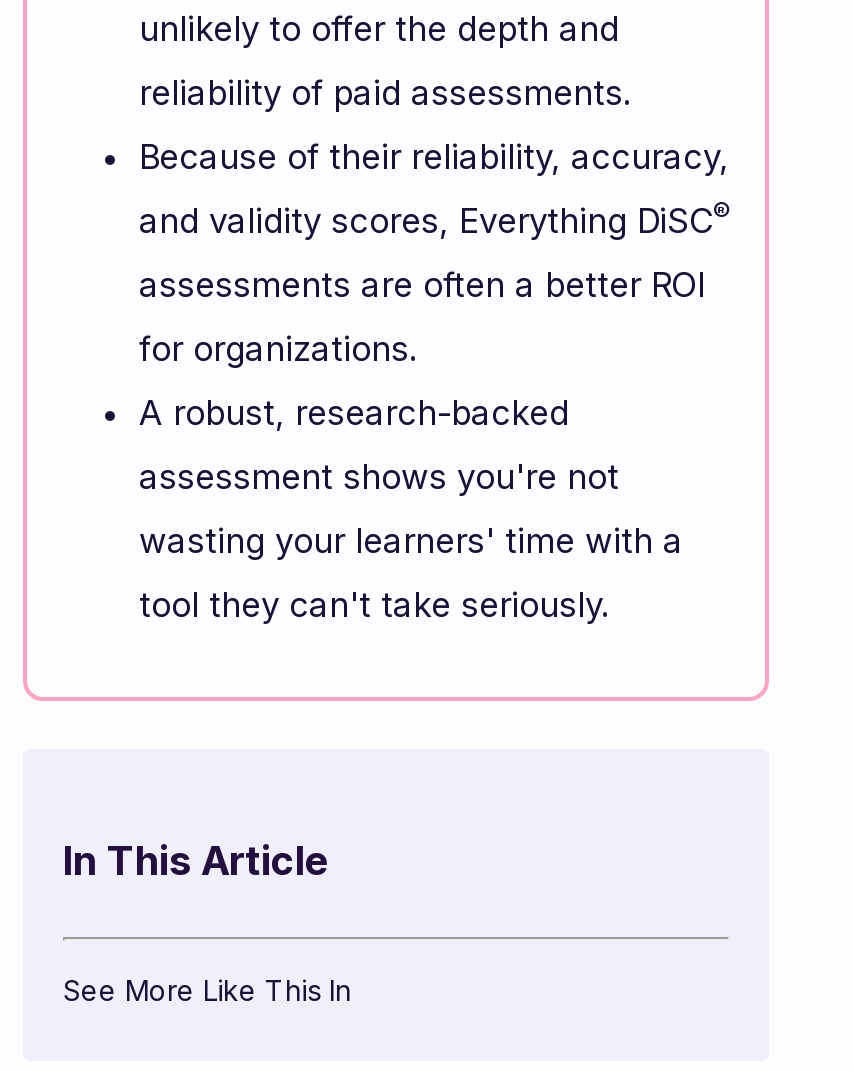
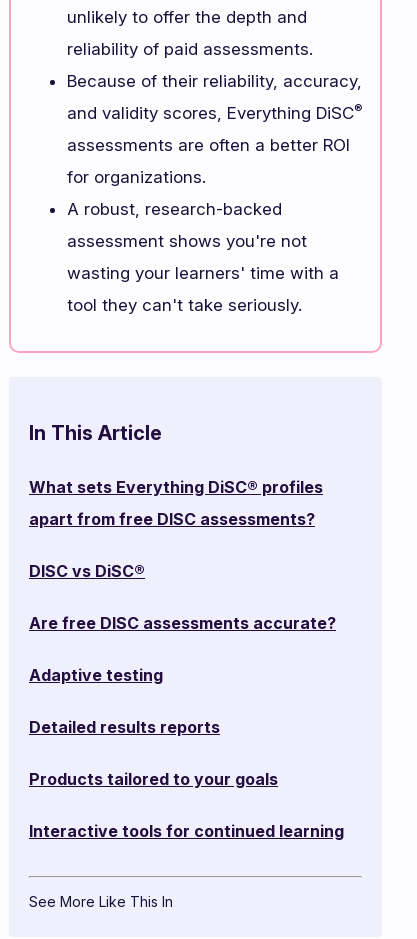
+ What sets Everything DiSC® profiles
+ apart from free DISC assessments?
+ DISC vs DiSC®
+ Are free DISC assessments accurate?
+ Adaptive testing
+ Detailed results reports
+ Products tailored to your goals
+ Interactive tools for continued learning
